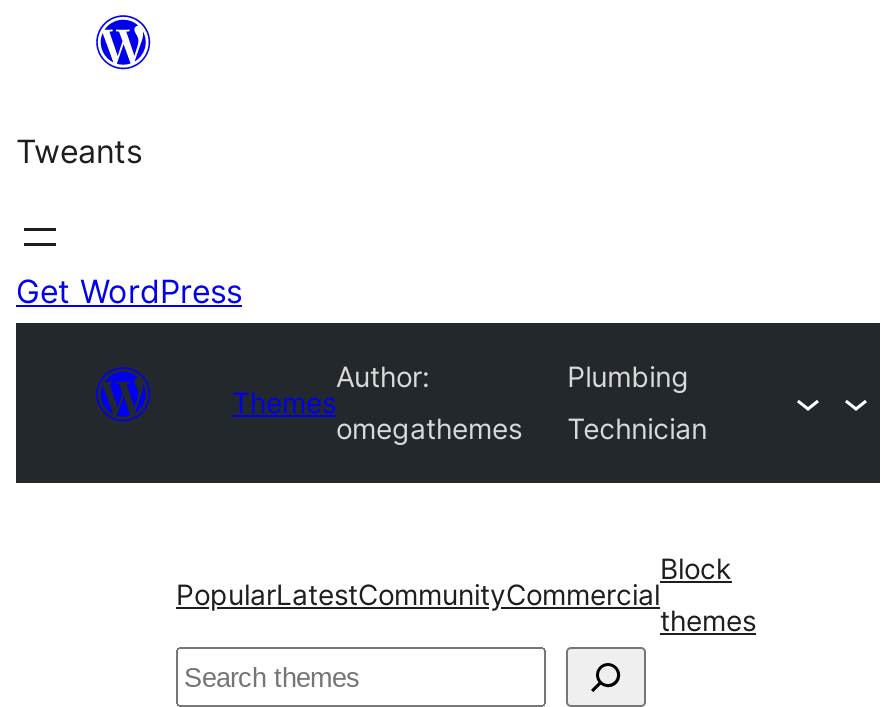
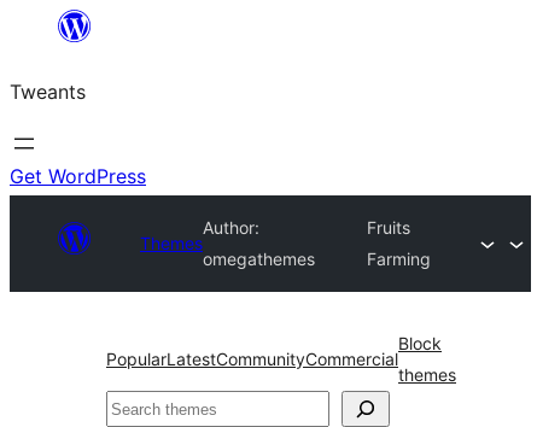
- Plumbing
+ Fruits

- Technician
+ Farming
